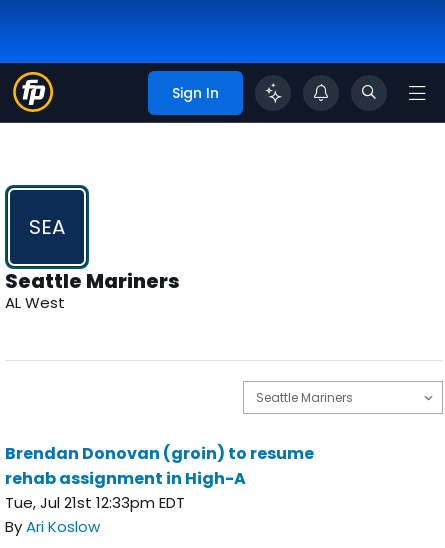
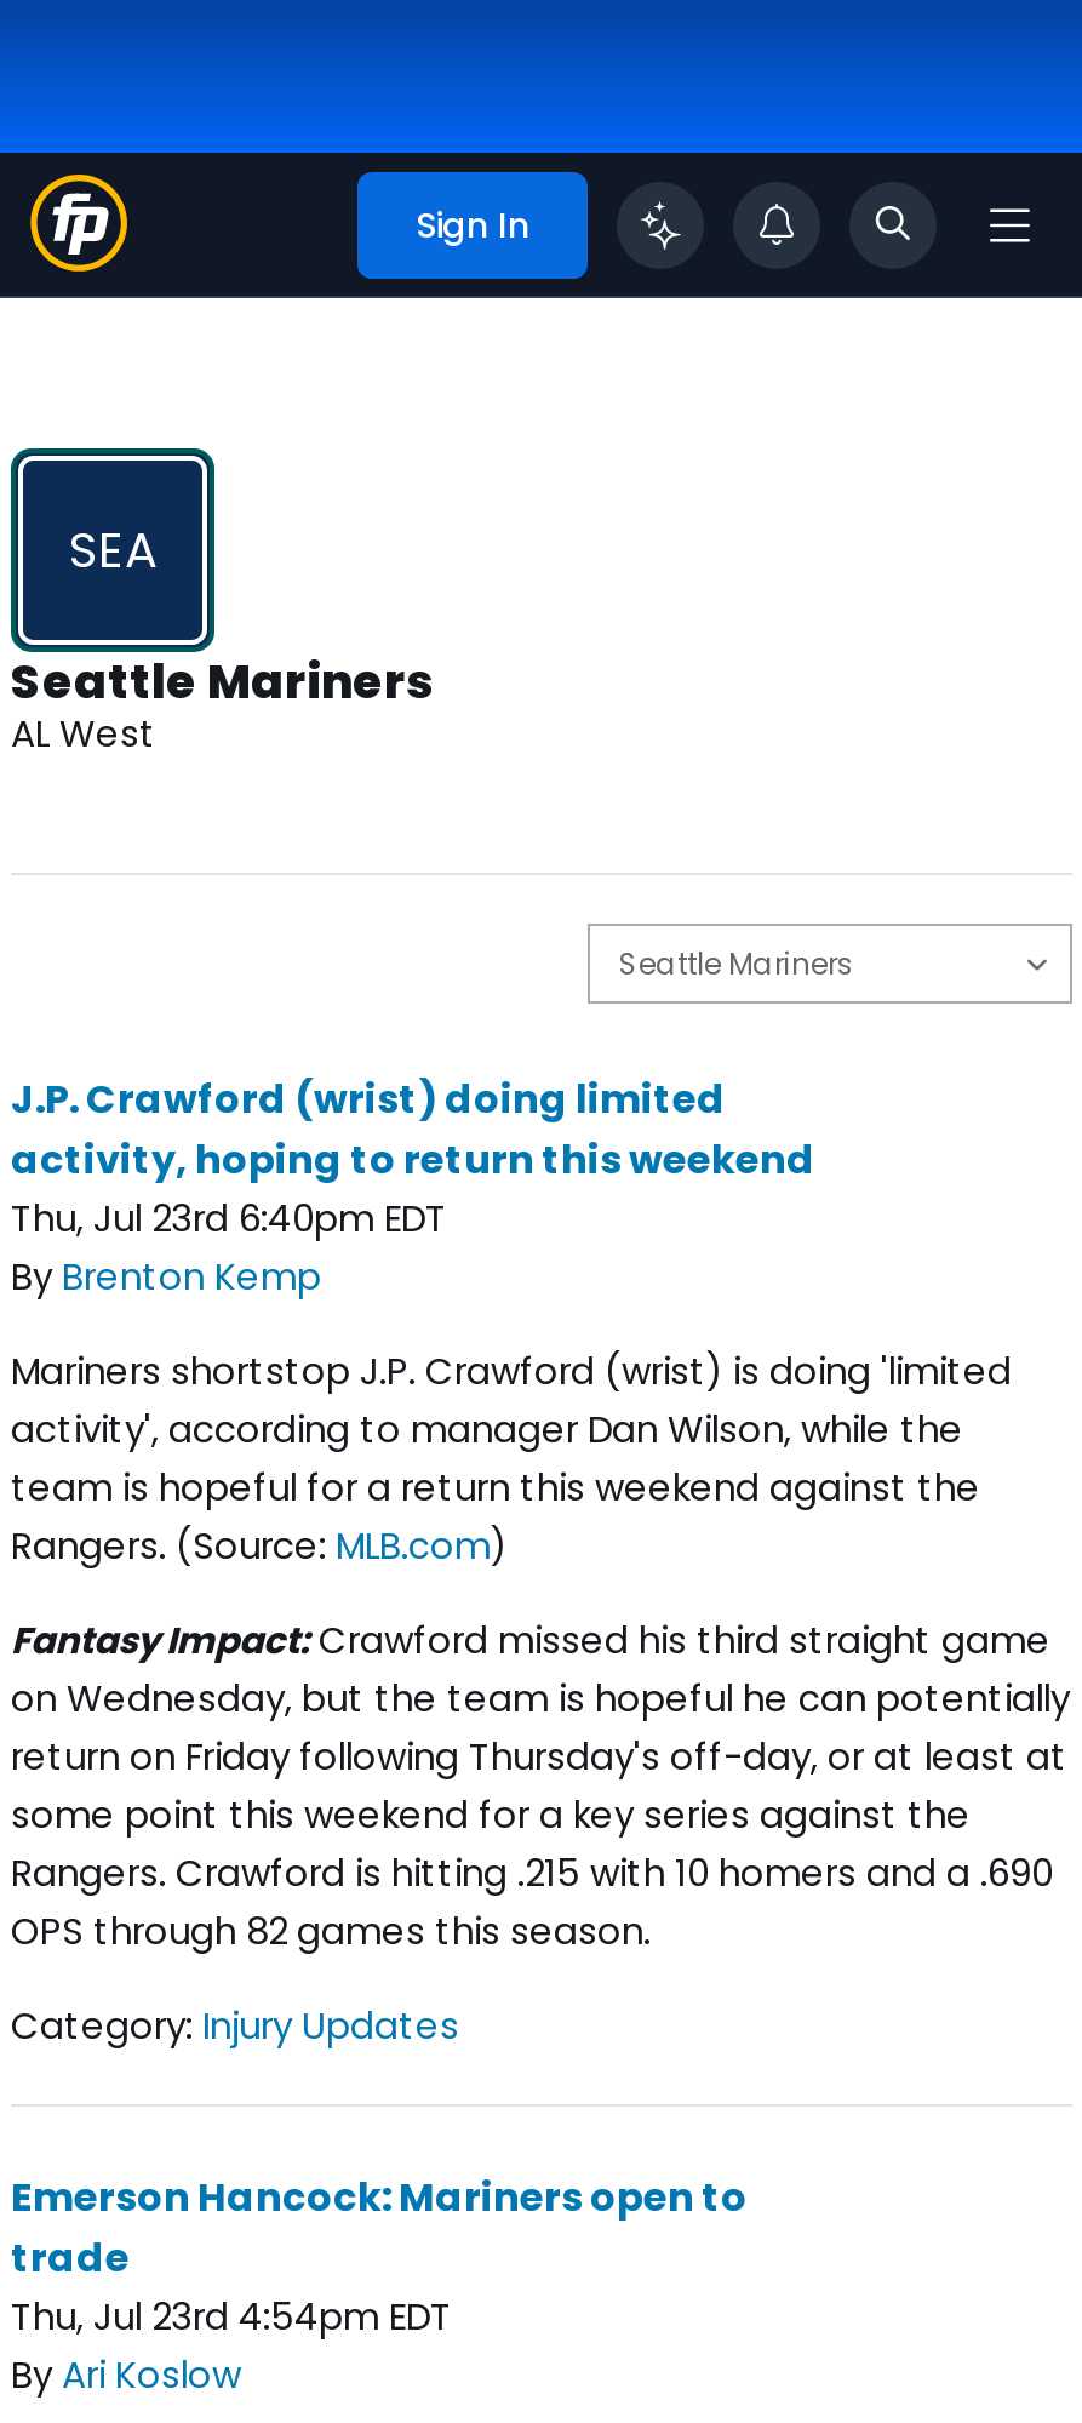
- Brendan Donovan (groin) to resume
- rehab assignment in High-A
- Tue, Jul 21st 12:33pm EDT
+ J.P. Crawford (wrist) doing limited
+ activity, hoping to return this weekend
+ Thu, Jul 23rd 6:40pm EDT
+ By Brenton Kemp
+ Mariners shortstop J.P. Crawford (wrist) is doing 'limited
+ activity', according to manager Dan Wilson, while the
+ team is hopeful for a return this weekend against the
+ Rangers. (Source: MLB.com)
+ Fantasy Impact:Crawford missed his third straight game
+ on Wednesday, but the team is hopeful he can potentially
+ return on Friday following Thursday's off-day, or at least at
+ some point this weekend for a key series against the
+ Rangers. Crawford is hitting .215 with 10 homers and a .690
+ OPS through 82 games this season.
+ Category: Injury Updates
+ Emerson Hancock: Mariners open to
+ trade
+ Thu, Jul 23rd 4:54pm EDT
